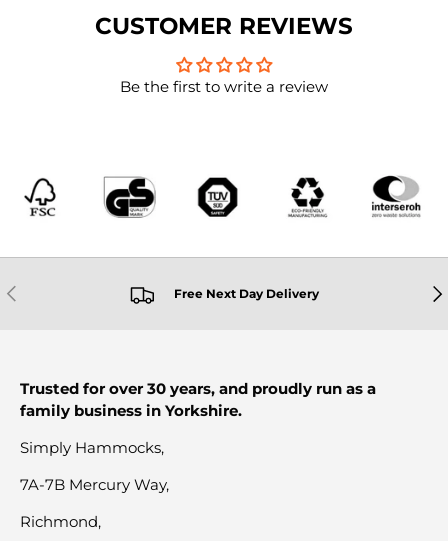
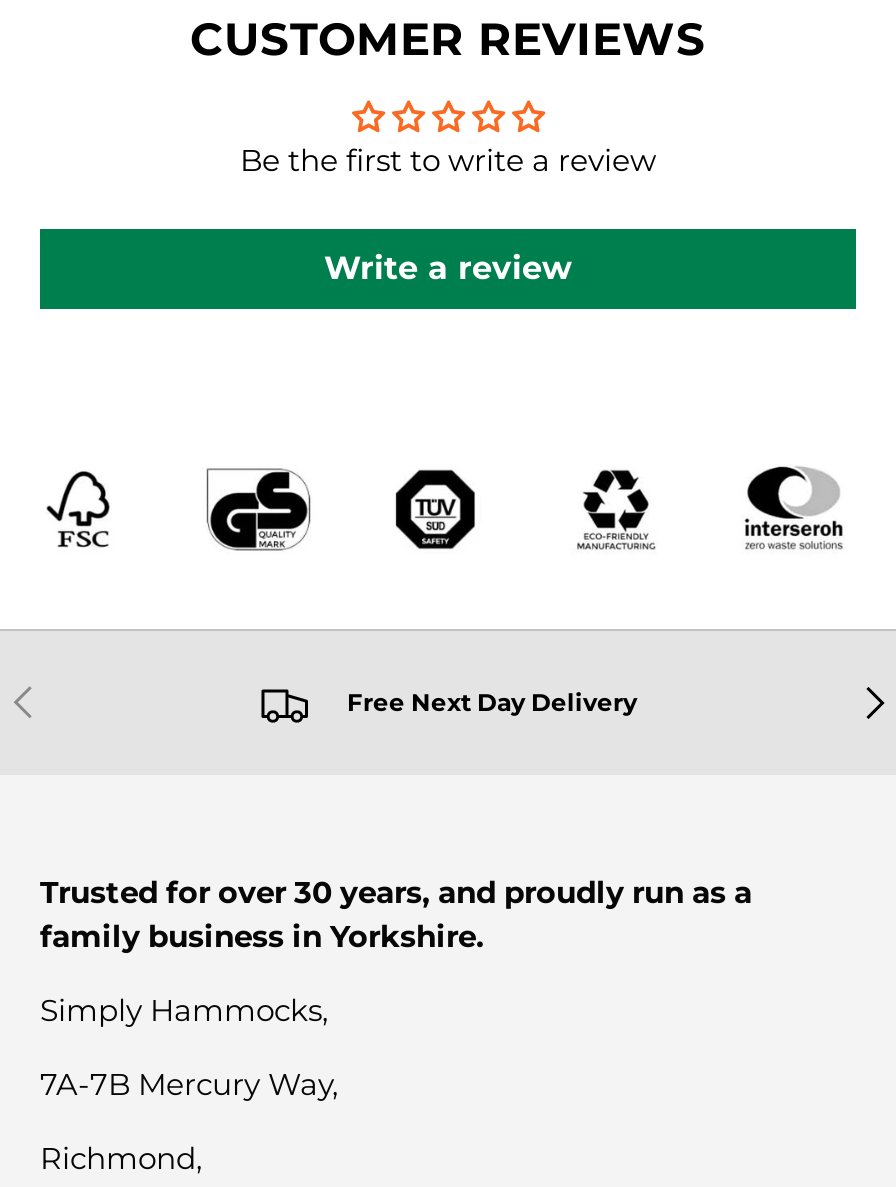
+ Write a review
